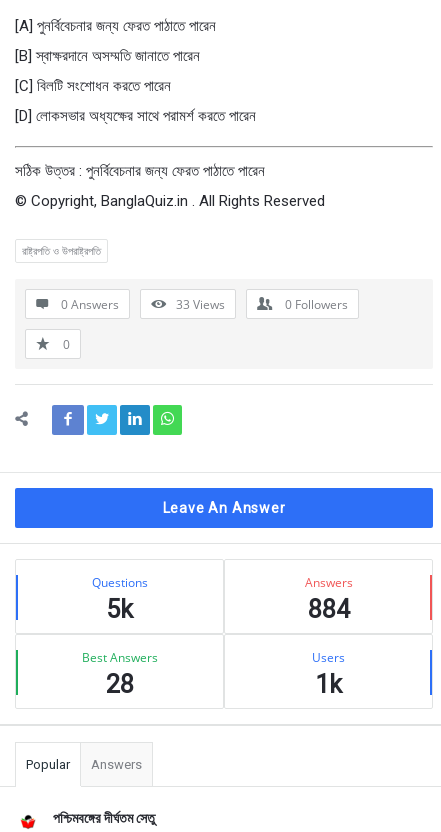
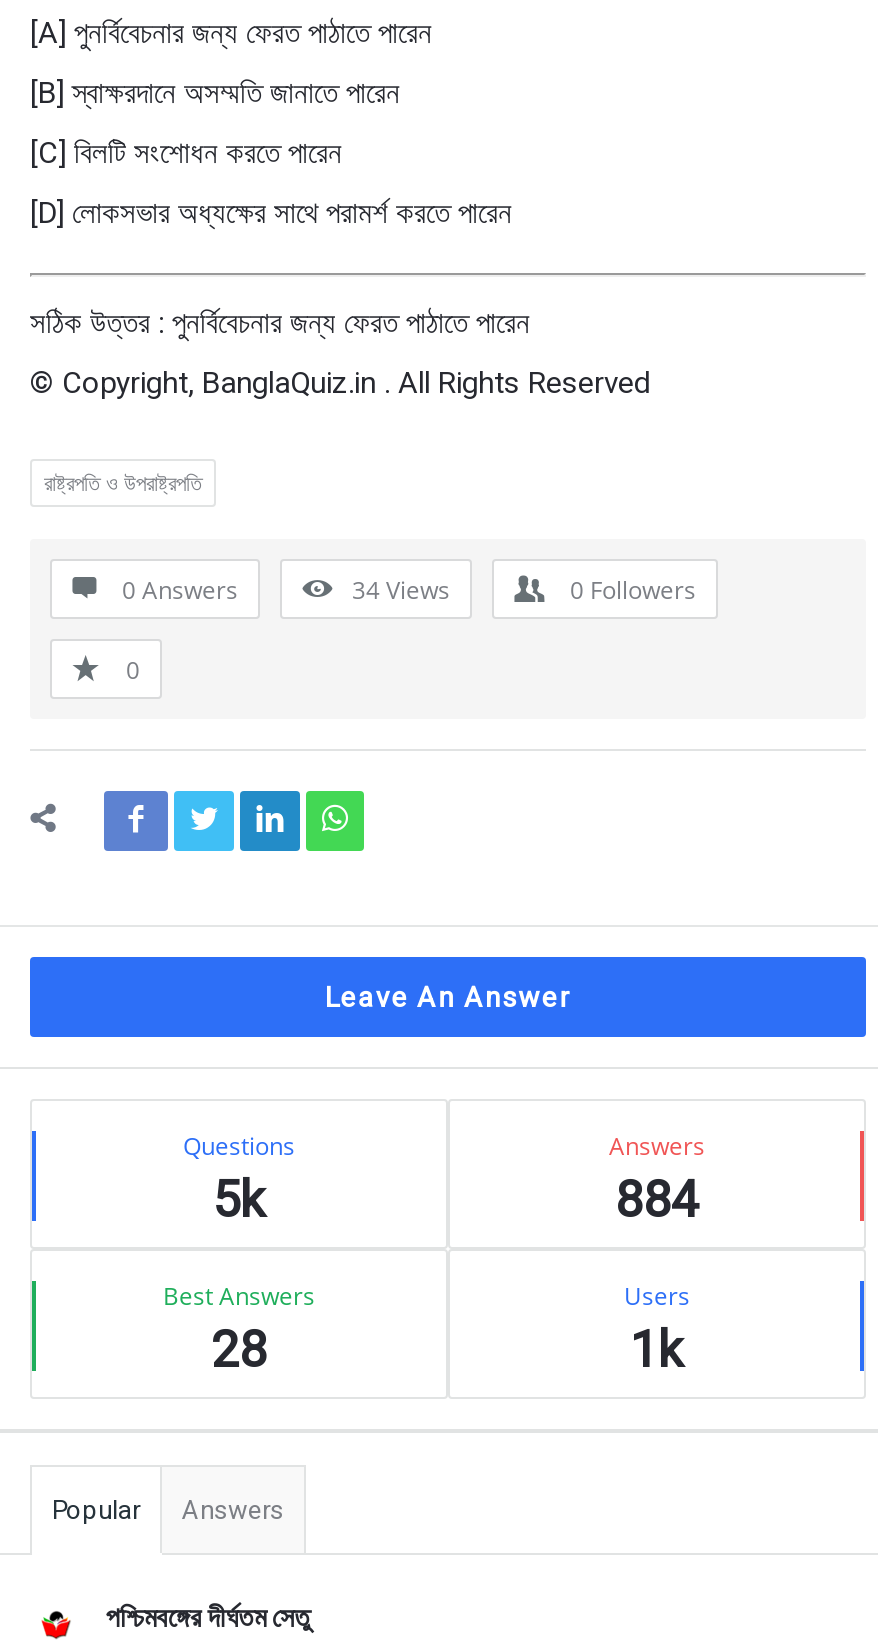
- 33 Views
+ 34 Views
